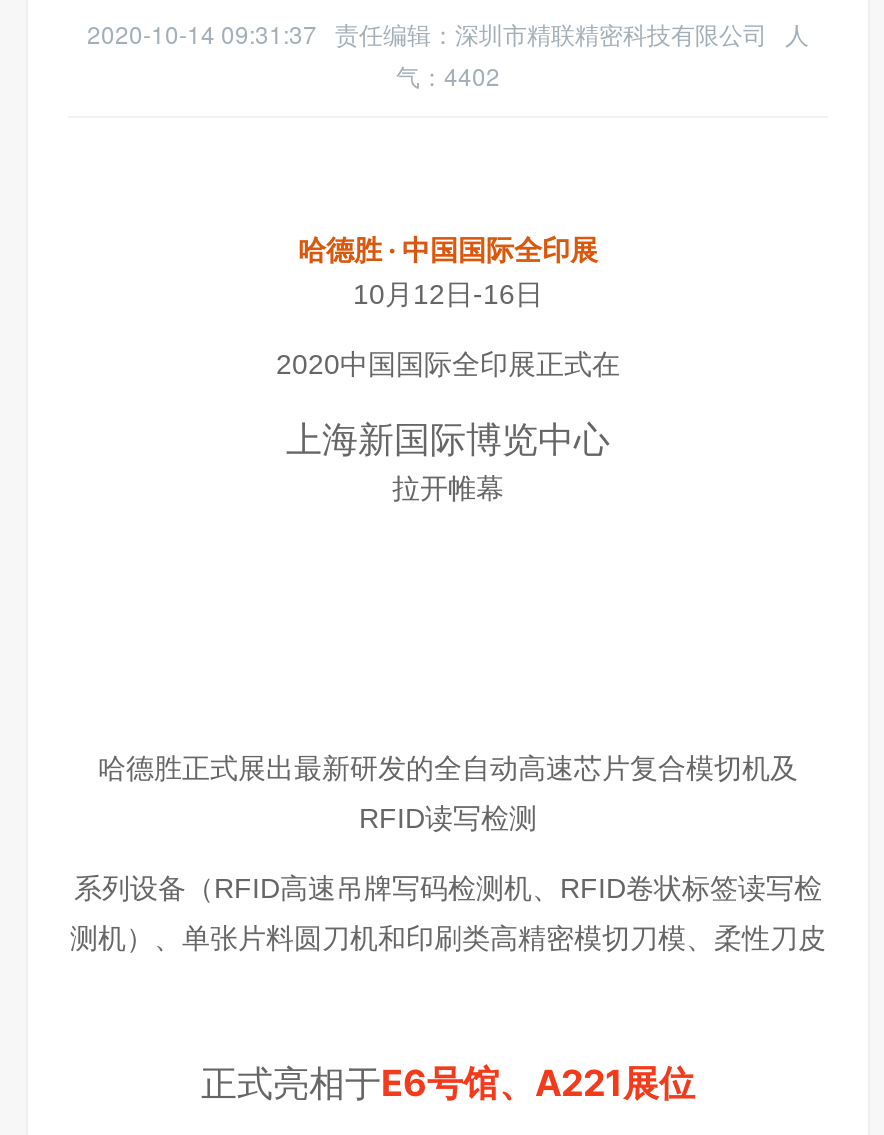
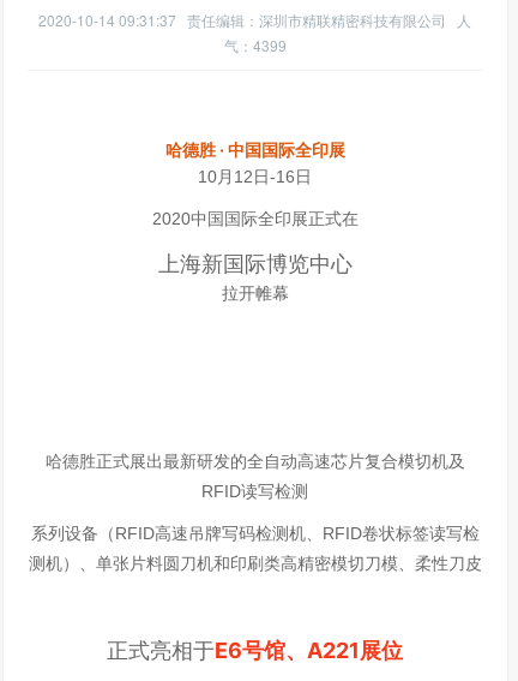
- 气：4402
+ 气：4399
